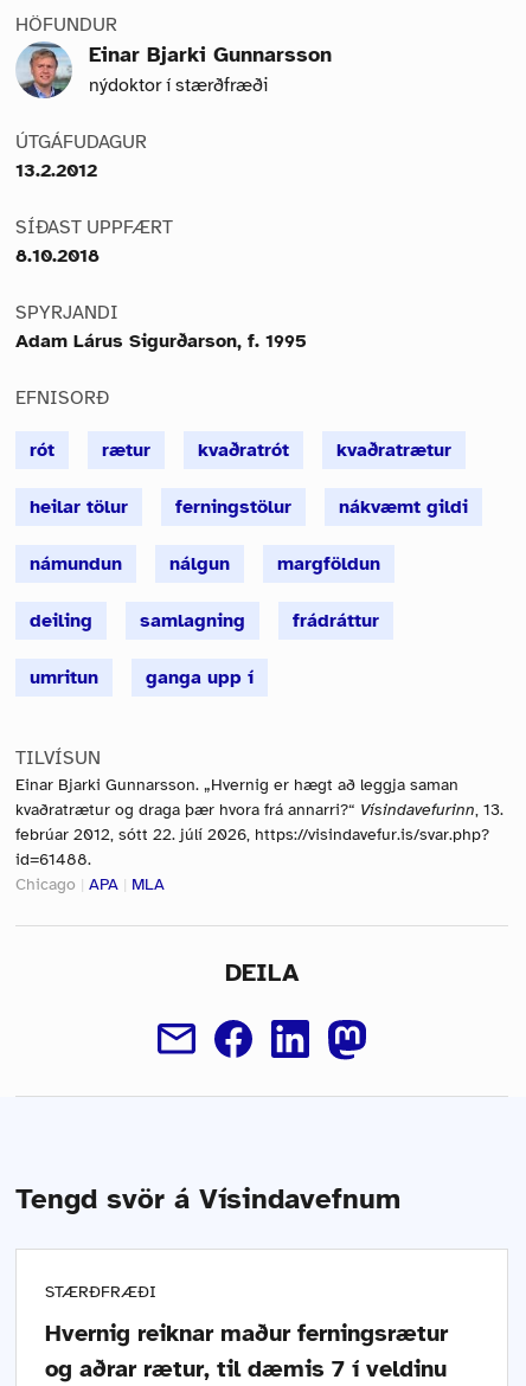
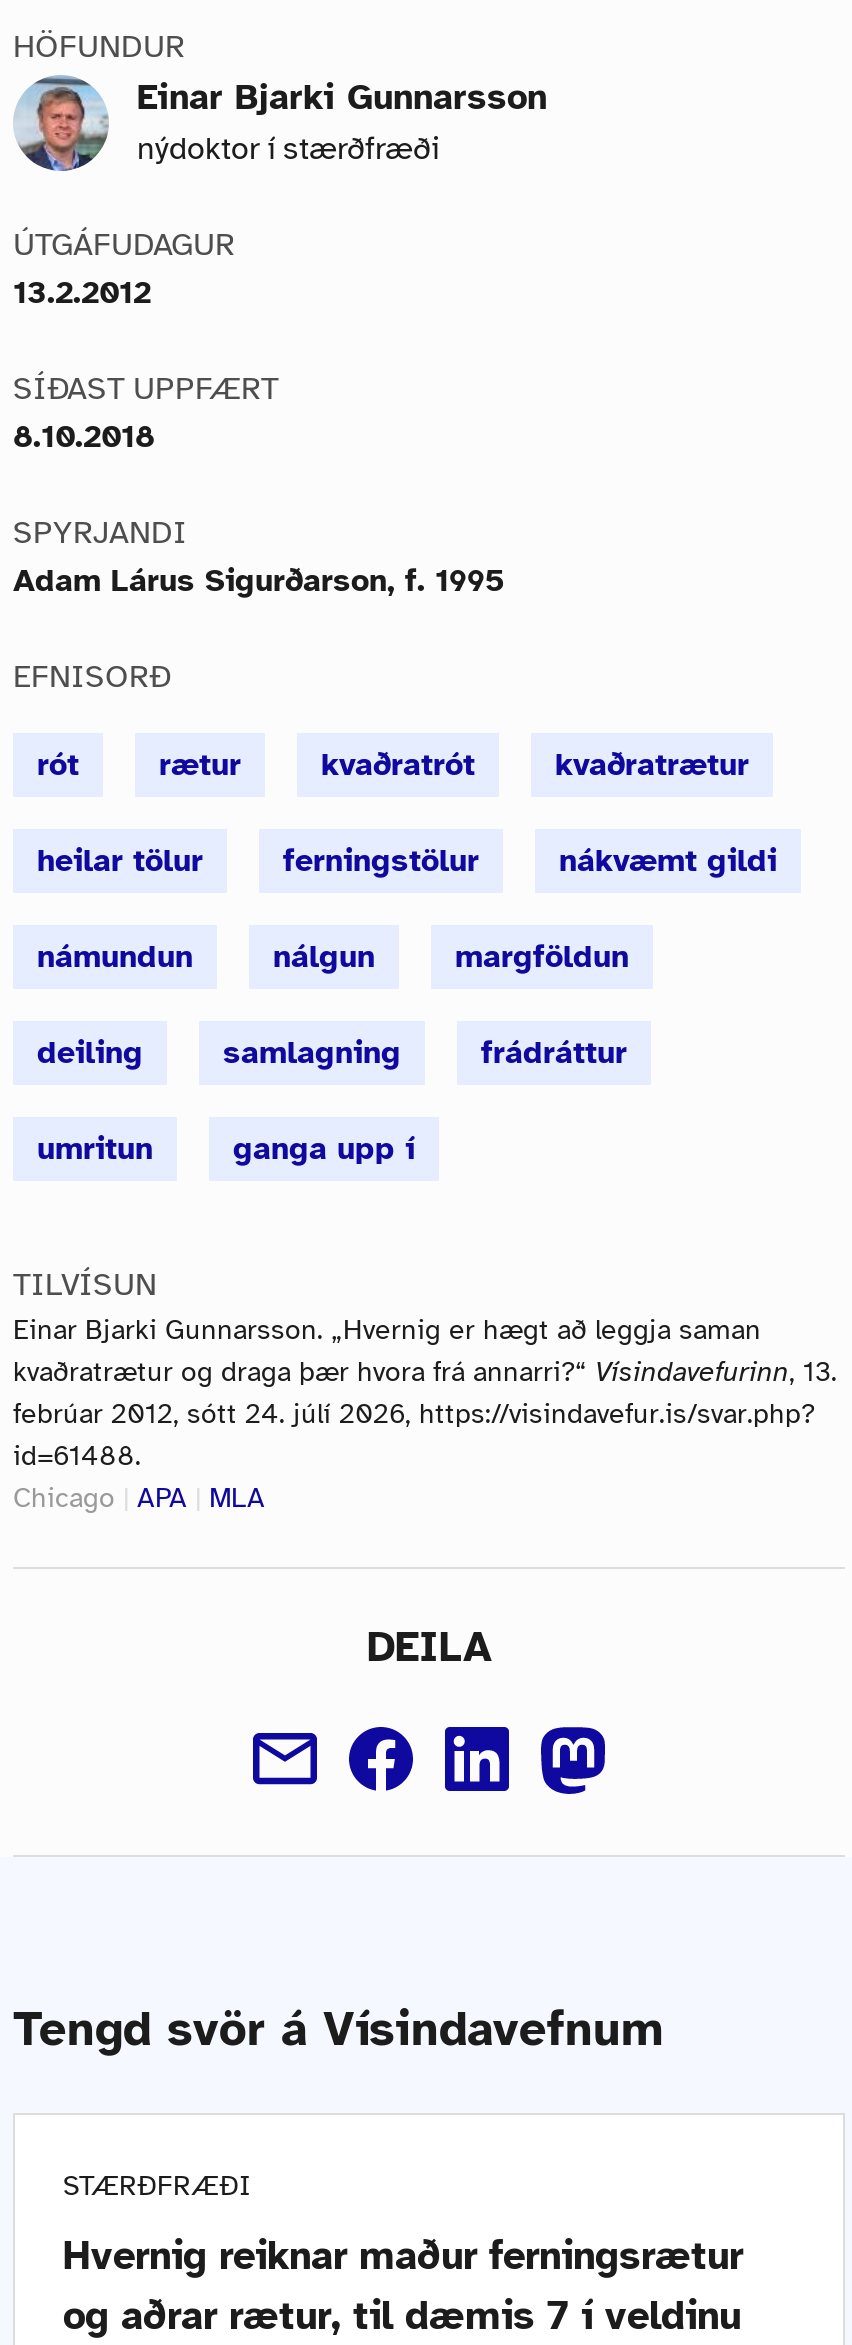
- febrúar 2012, sótt 22. júlí 2026, https://visindavefur.is/svar.php?
+ febrúar 2012, sótt 24. júlí 2026, https://visindavefur.is/svar.php?
